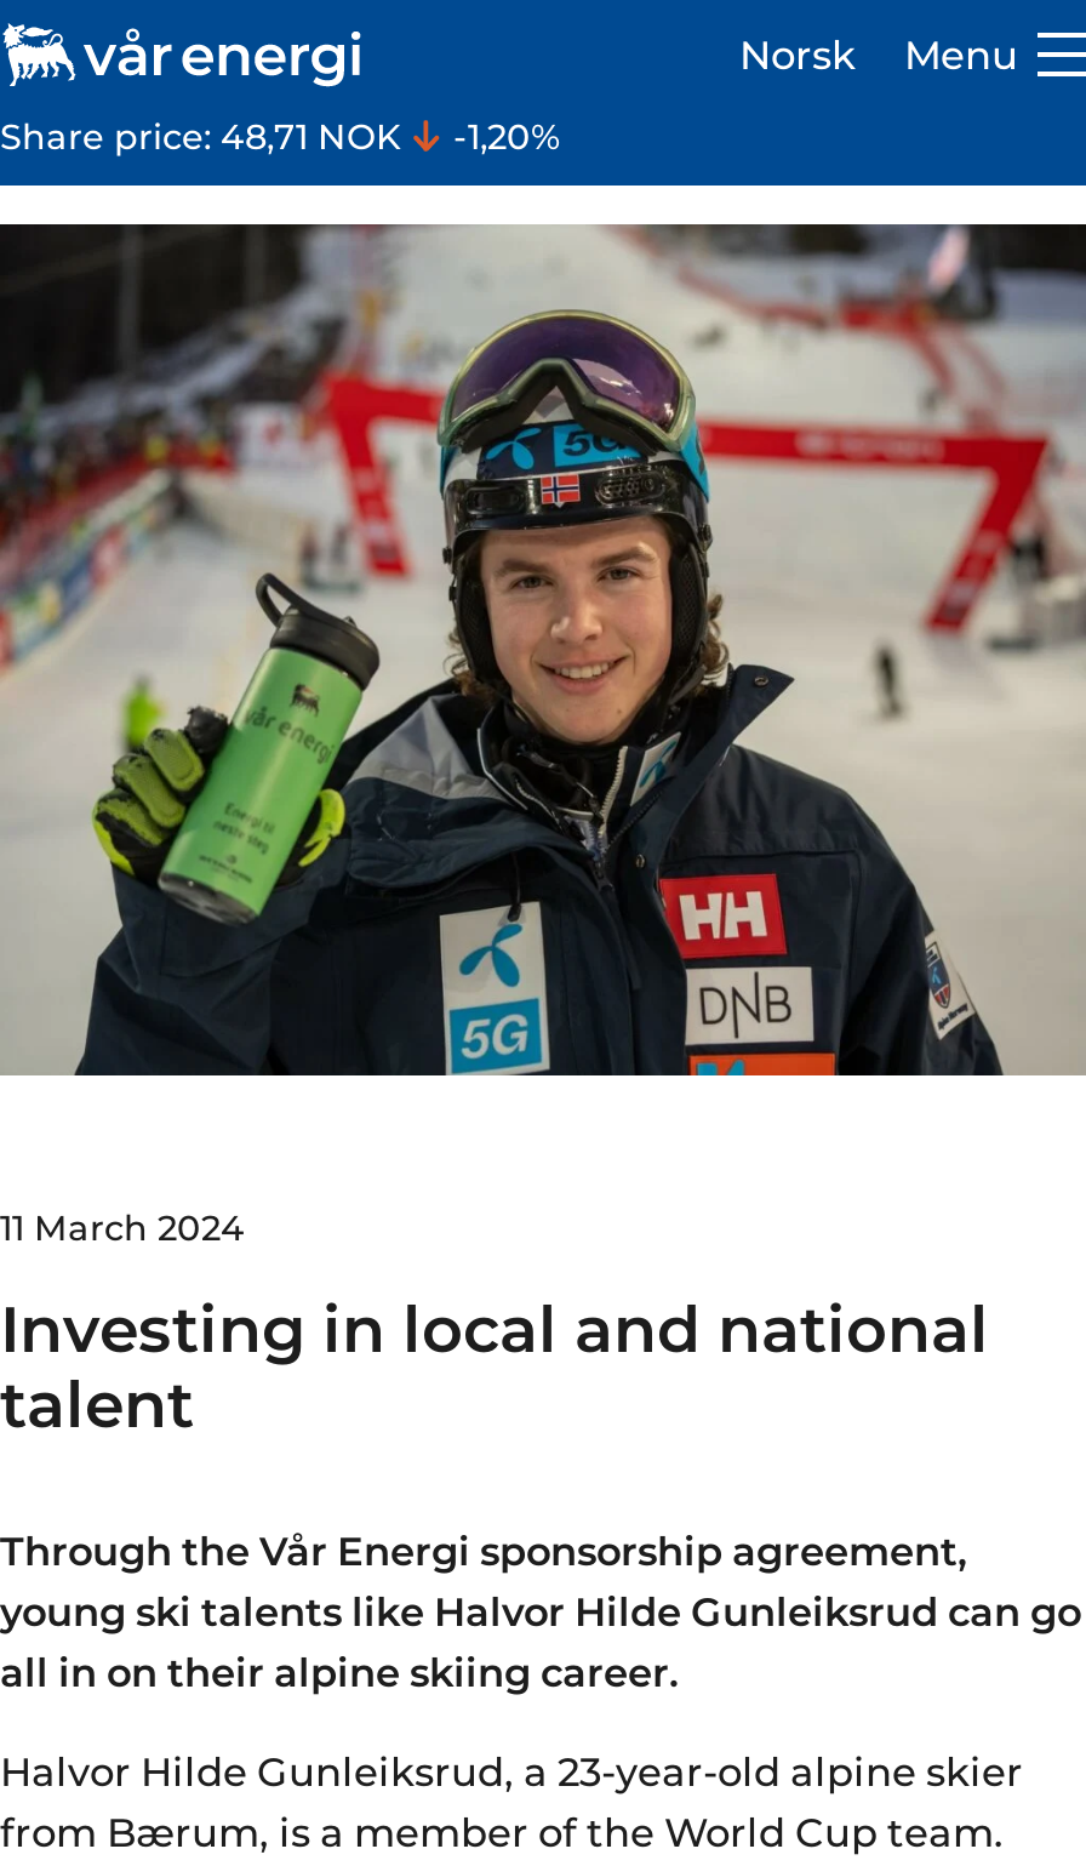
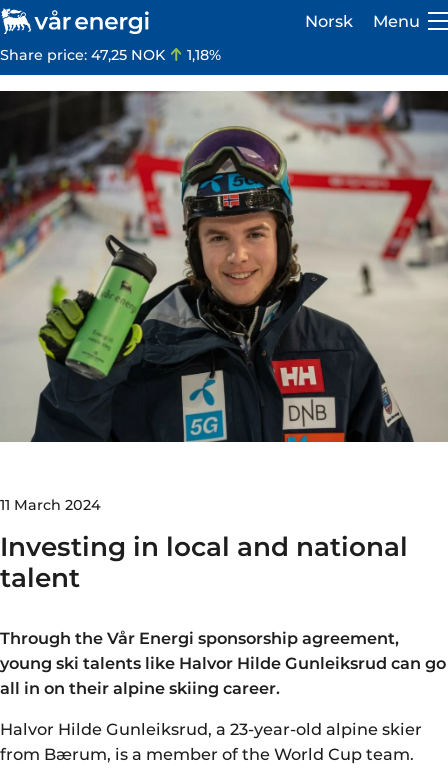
- Share price: 48,71 NOK
+ Share price: 47,25 NOK

- -1,20%
+ 1,18%
